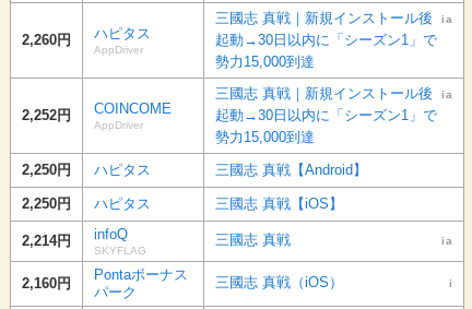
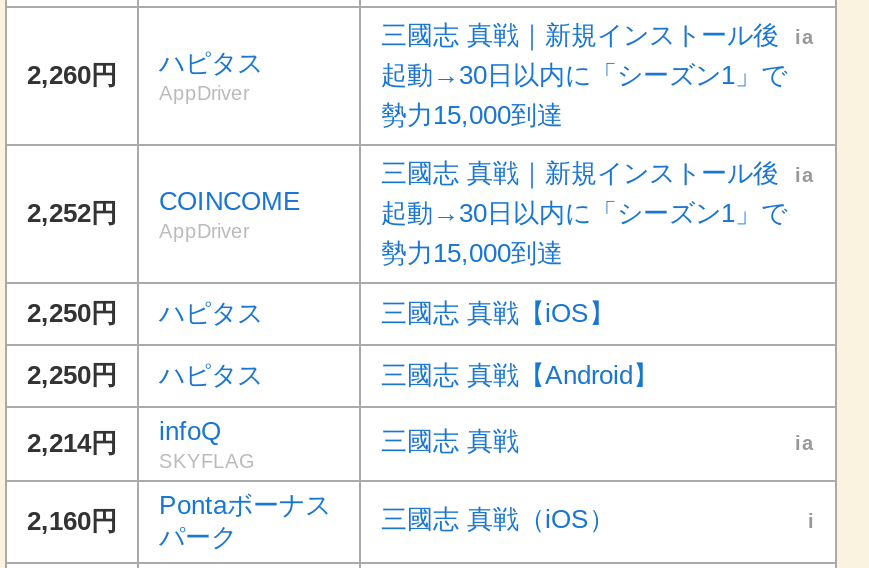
moved down: 三國志 真戦【Android】

moved up: 三國志 真戦【iOS】
